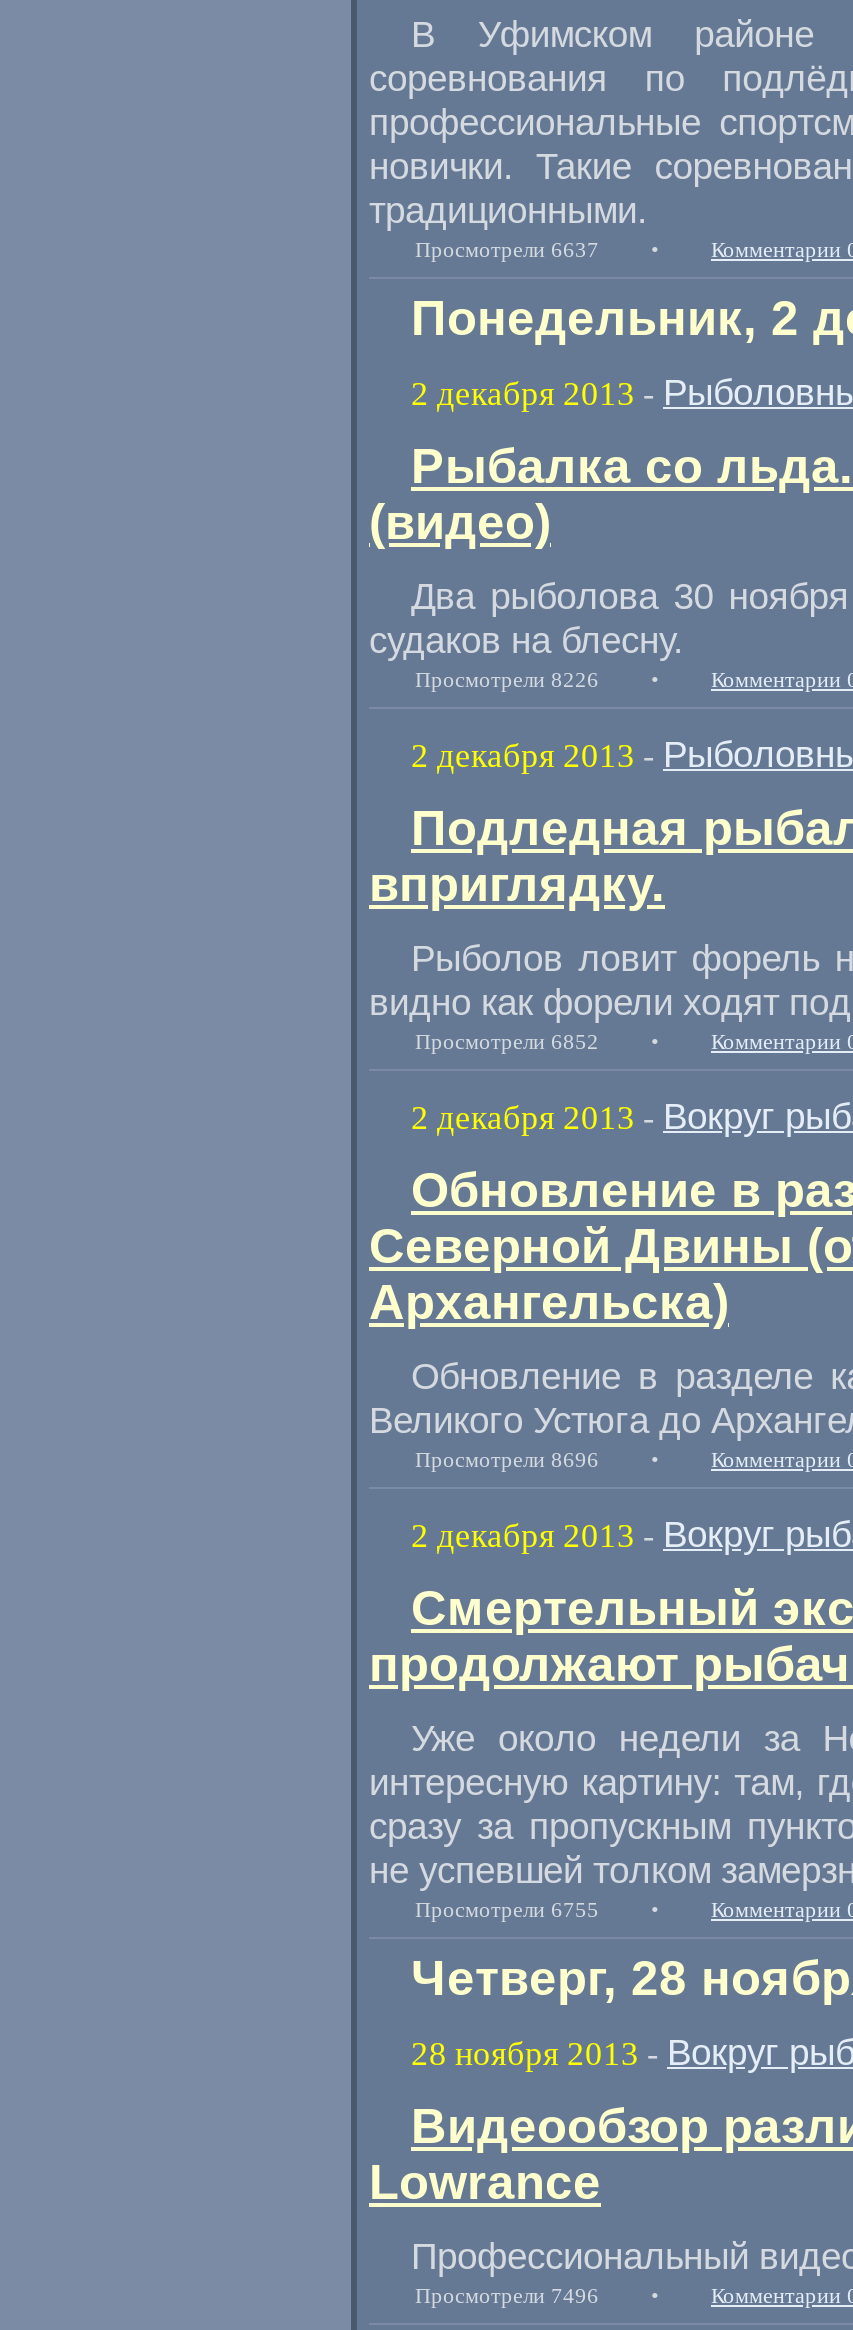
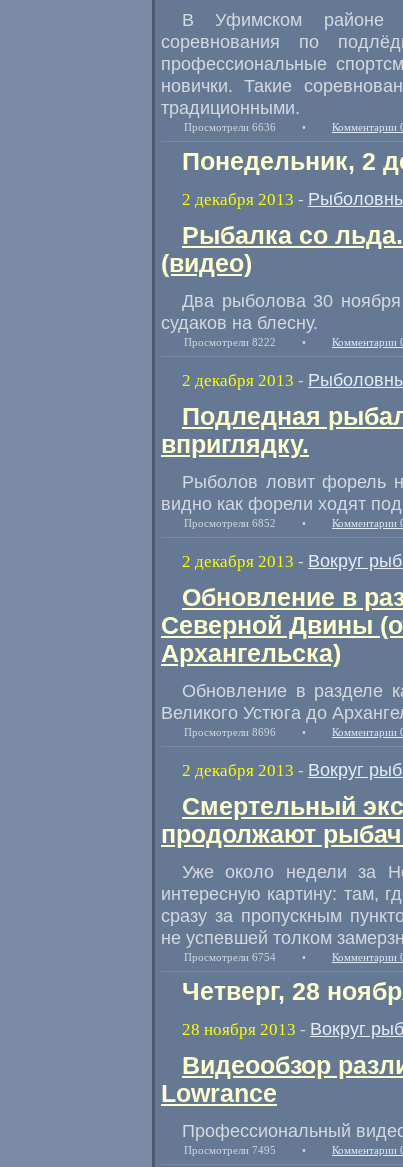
- Просмотрели 6637
+ Просмотрели 6636

- Просмотрели 8226
+ Просмотрели 8222

- Просмотрели 6755
+ Просмотрели 6754

- Просмотрели 7496
+ Просмотрели 7495
